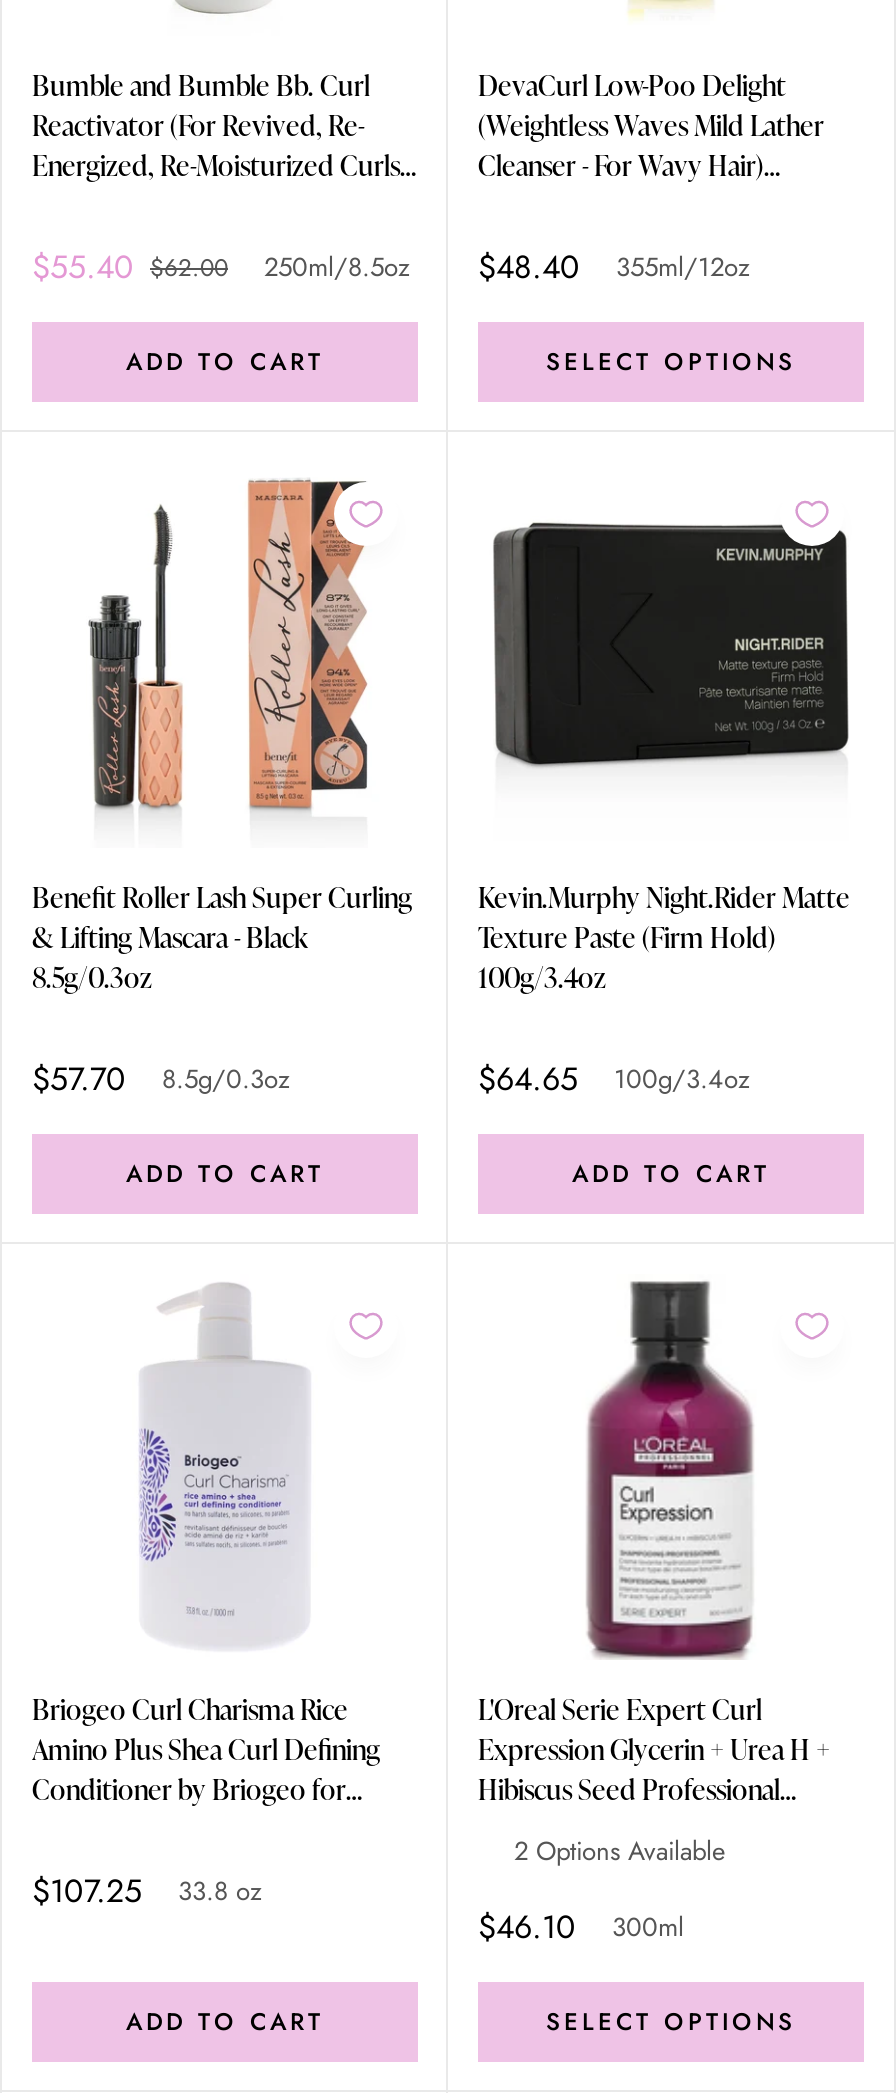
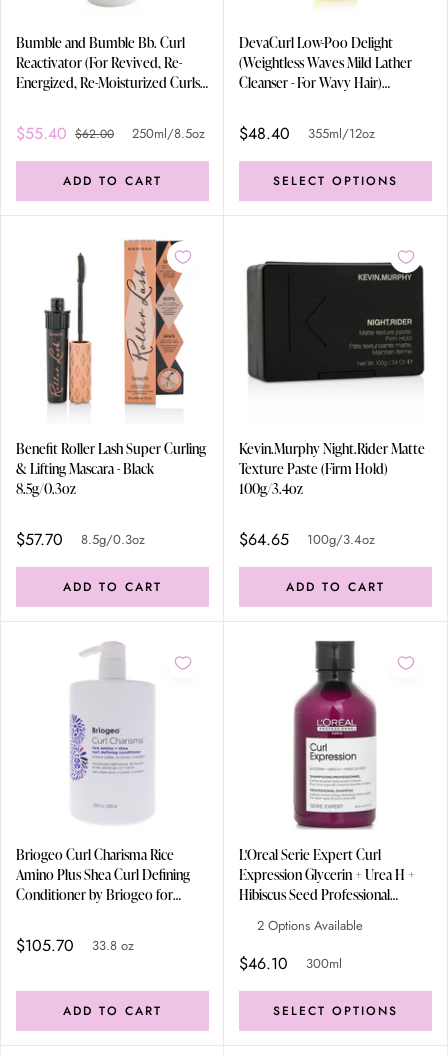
- $107.25 33.8 oz
+ $105.70 33.8 oz
